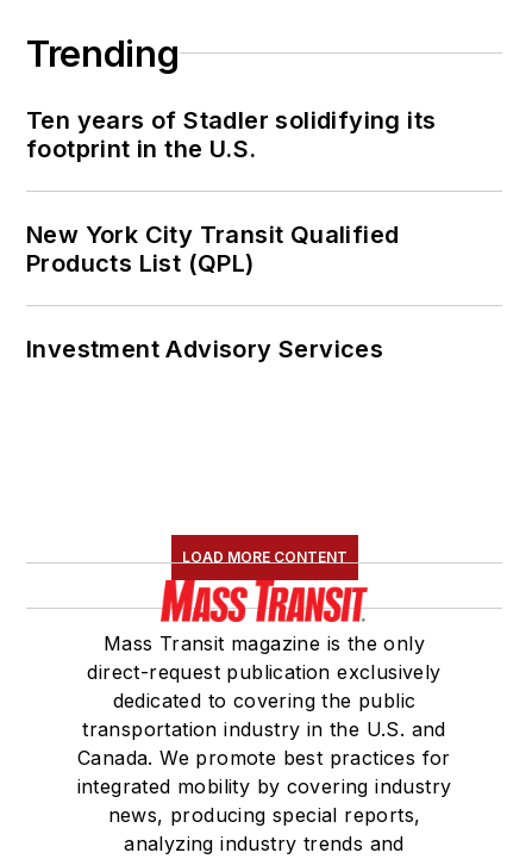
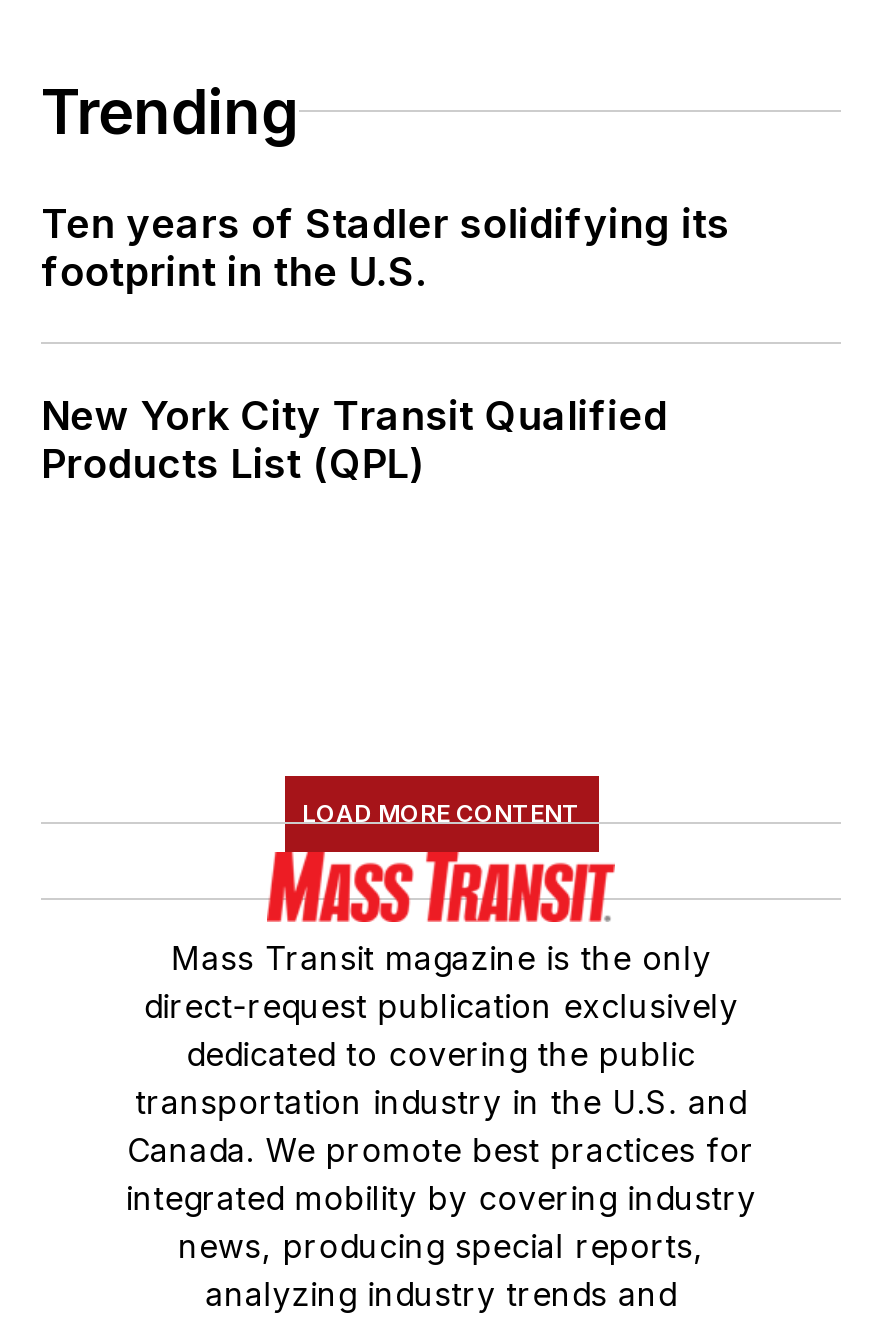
- Investment Advisory Services
